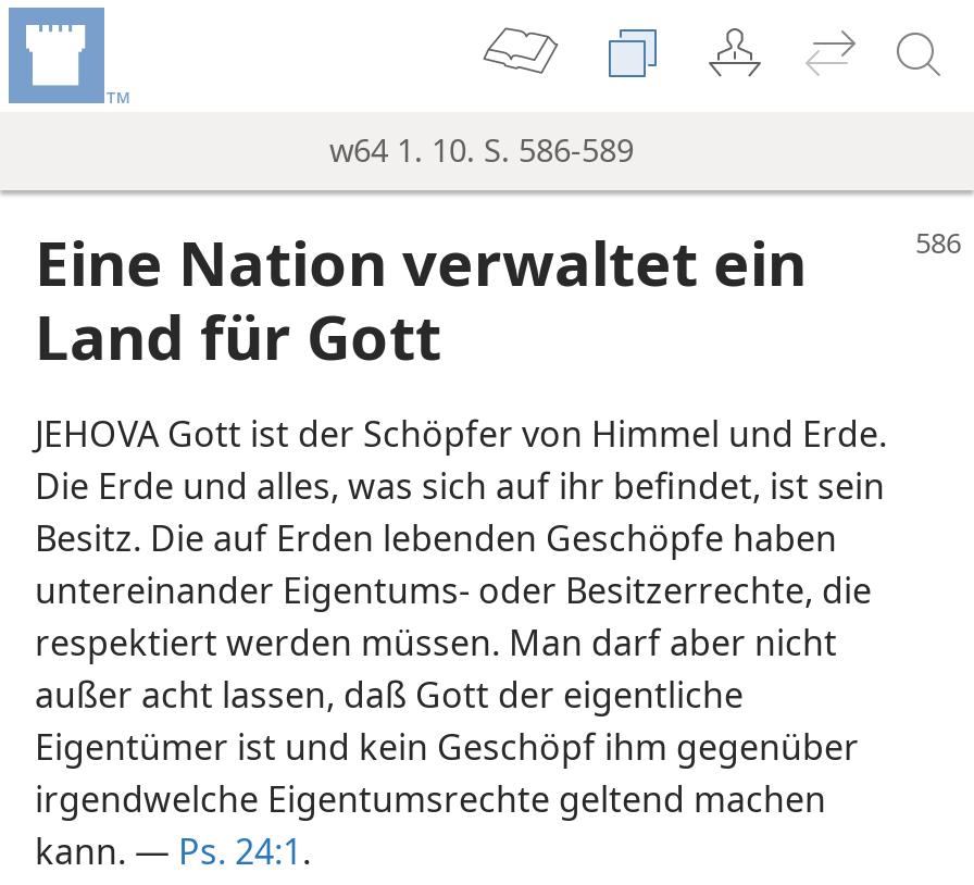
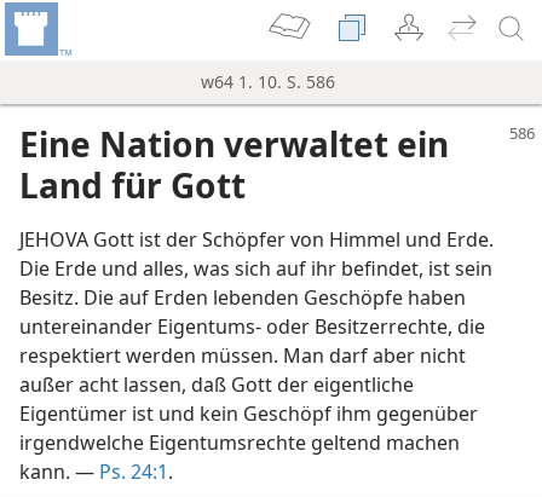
- w64 1. 10. S. 586-589
+ w64 1. 10. S. 586
